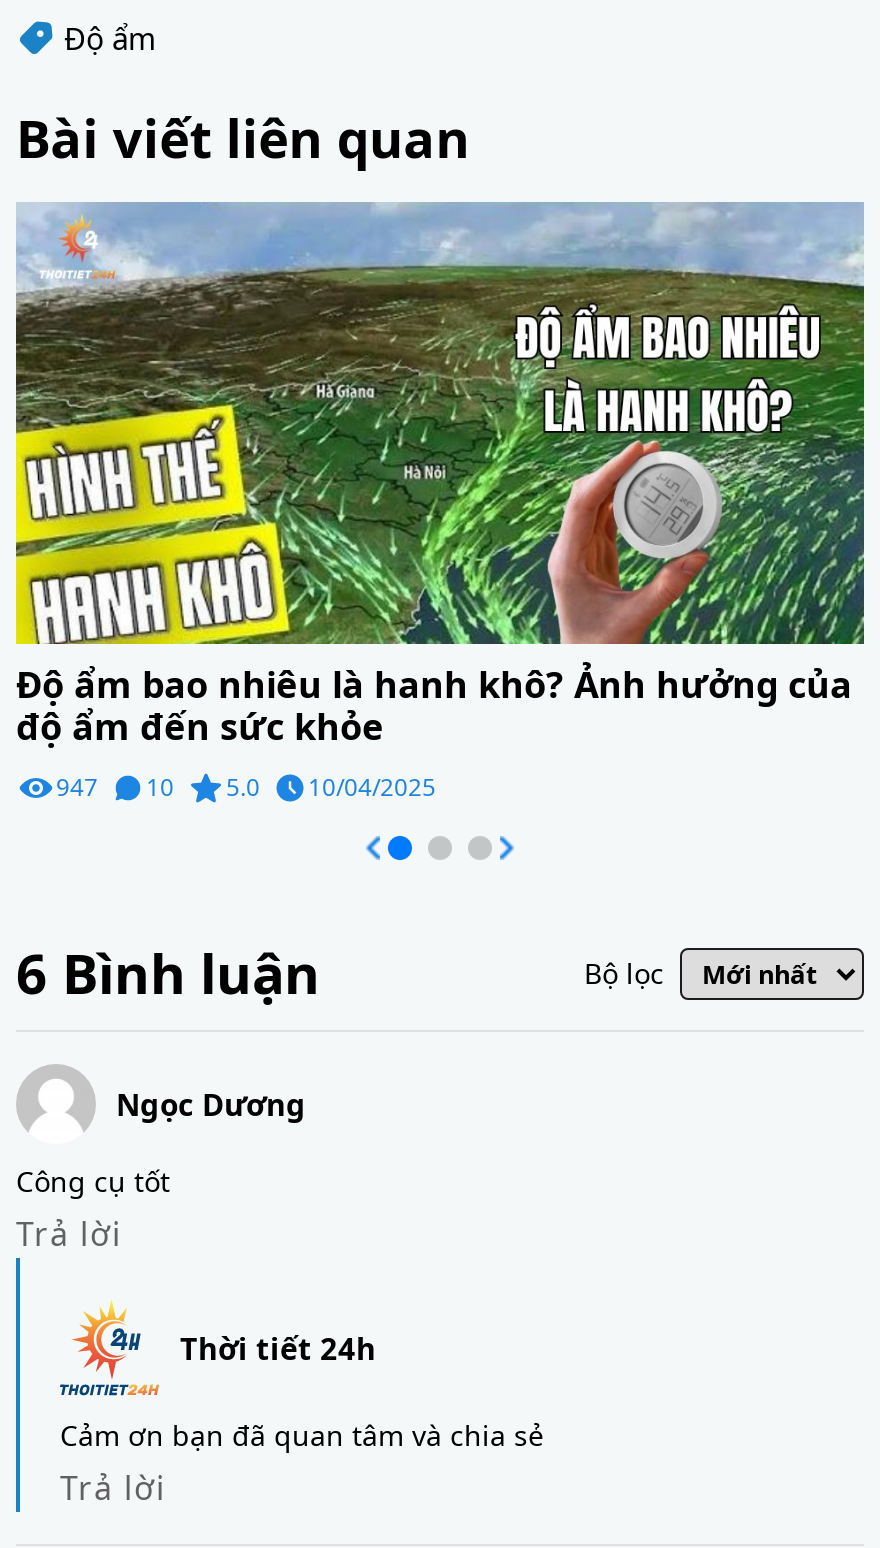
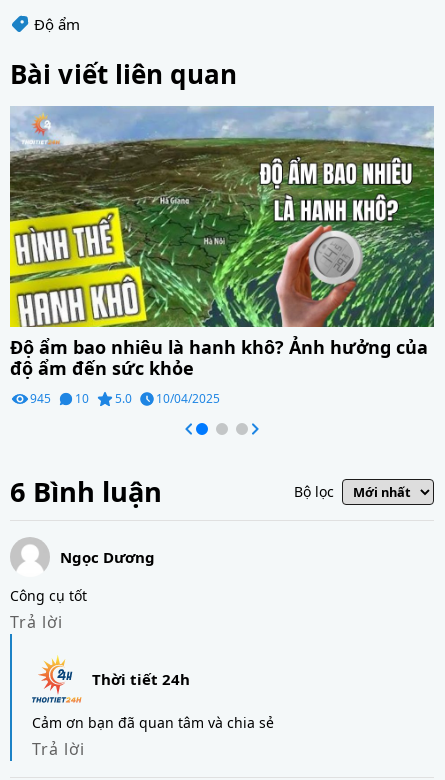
- 947 10 5.0 10/04/2025
+ 945 10 5.0 10/04/2025
